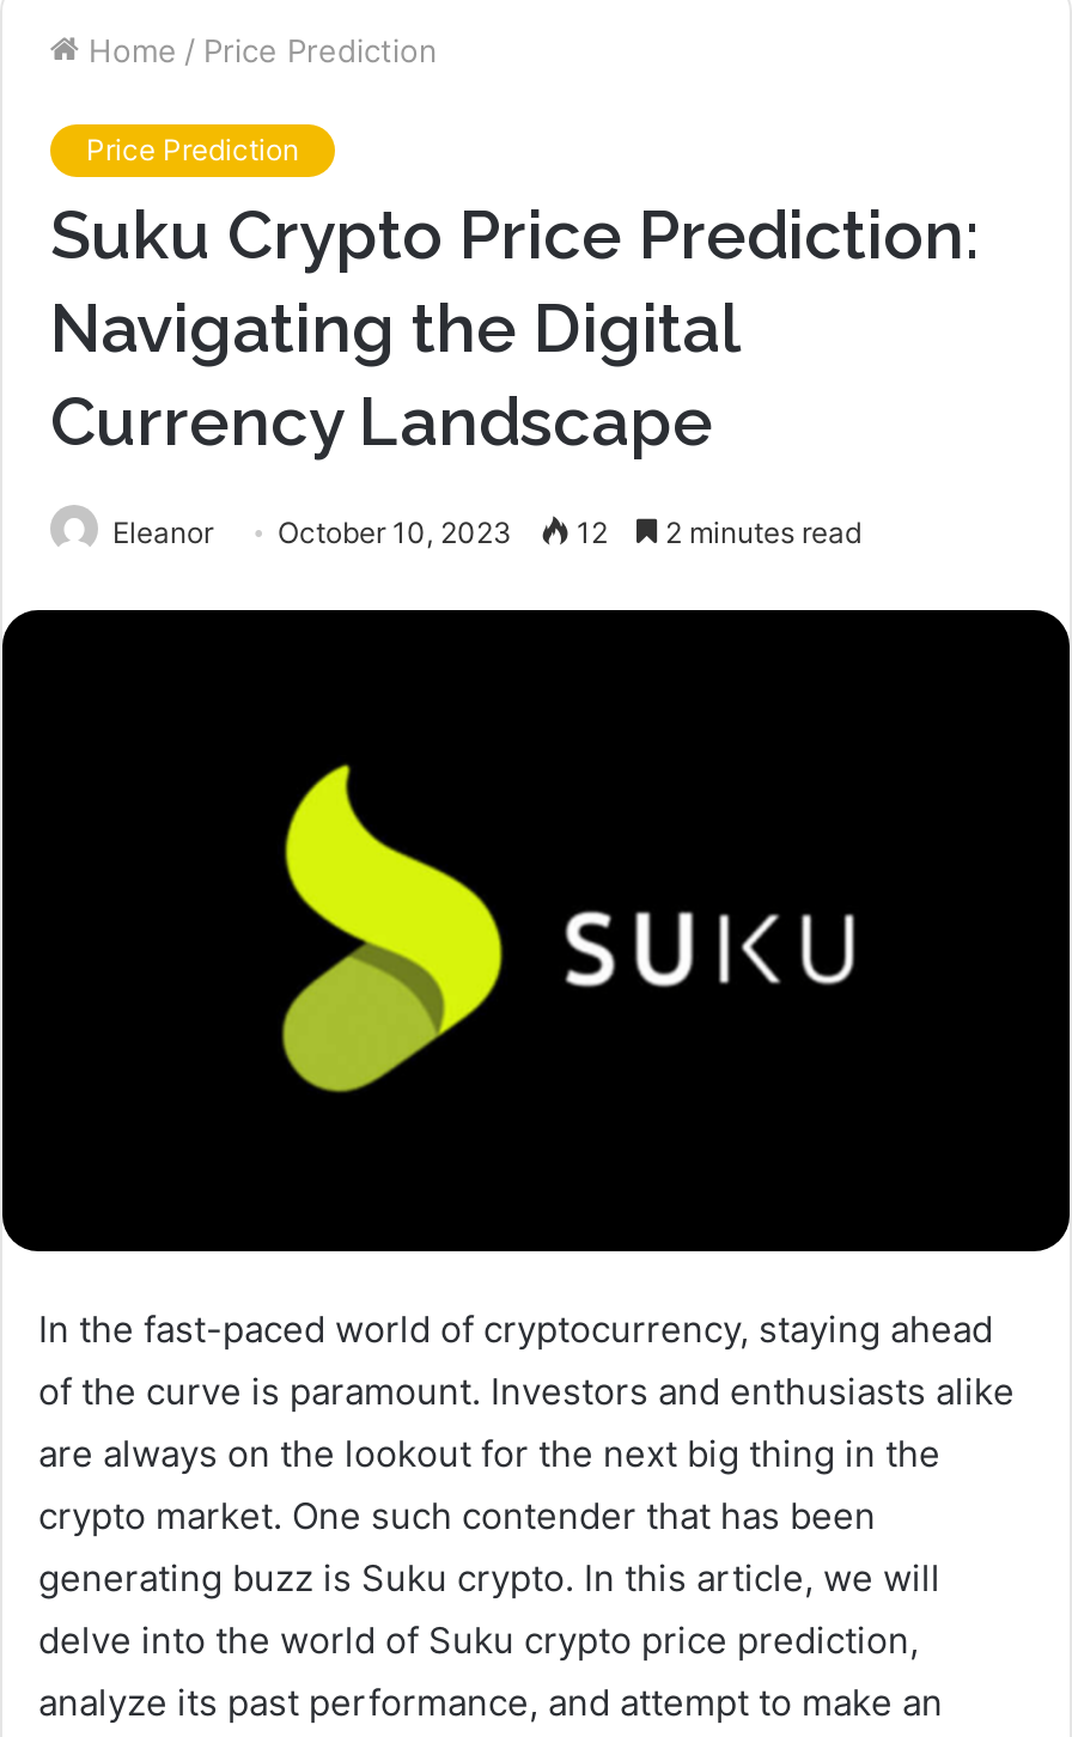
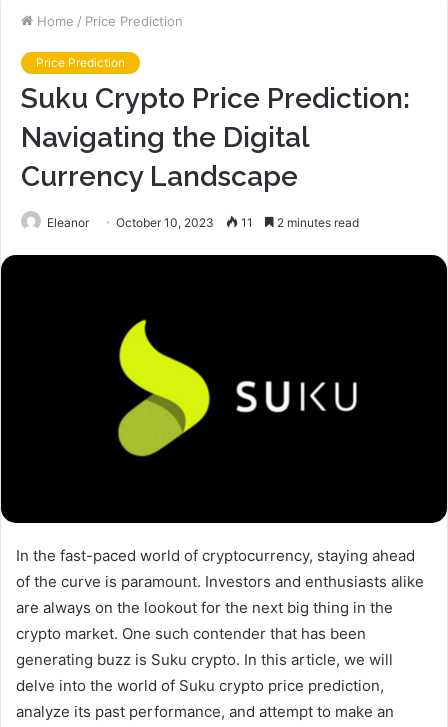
- Eleanor October 10, 2023 12 2 minutes read
+ Eleanor October 10, 2023 11 2 minutes read
